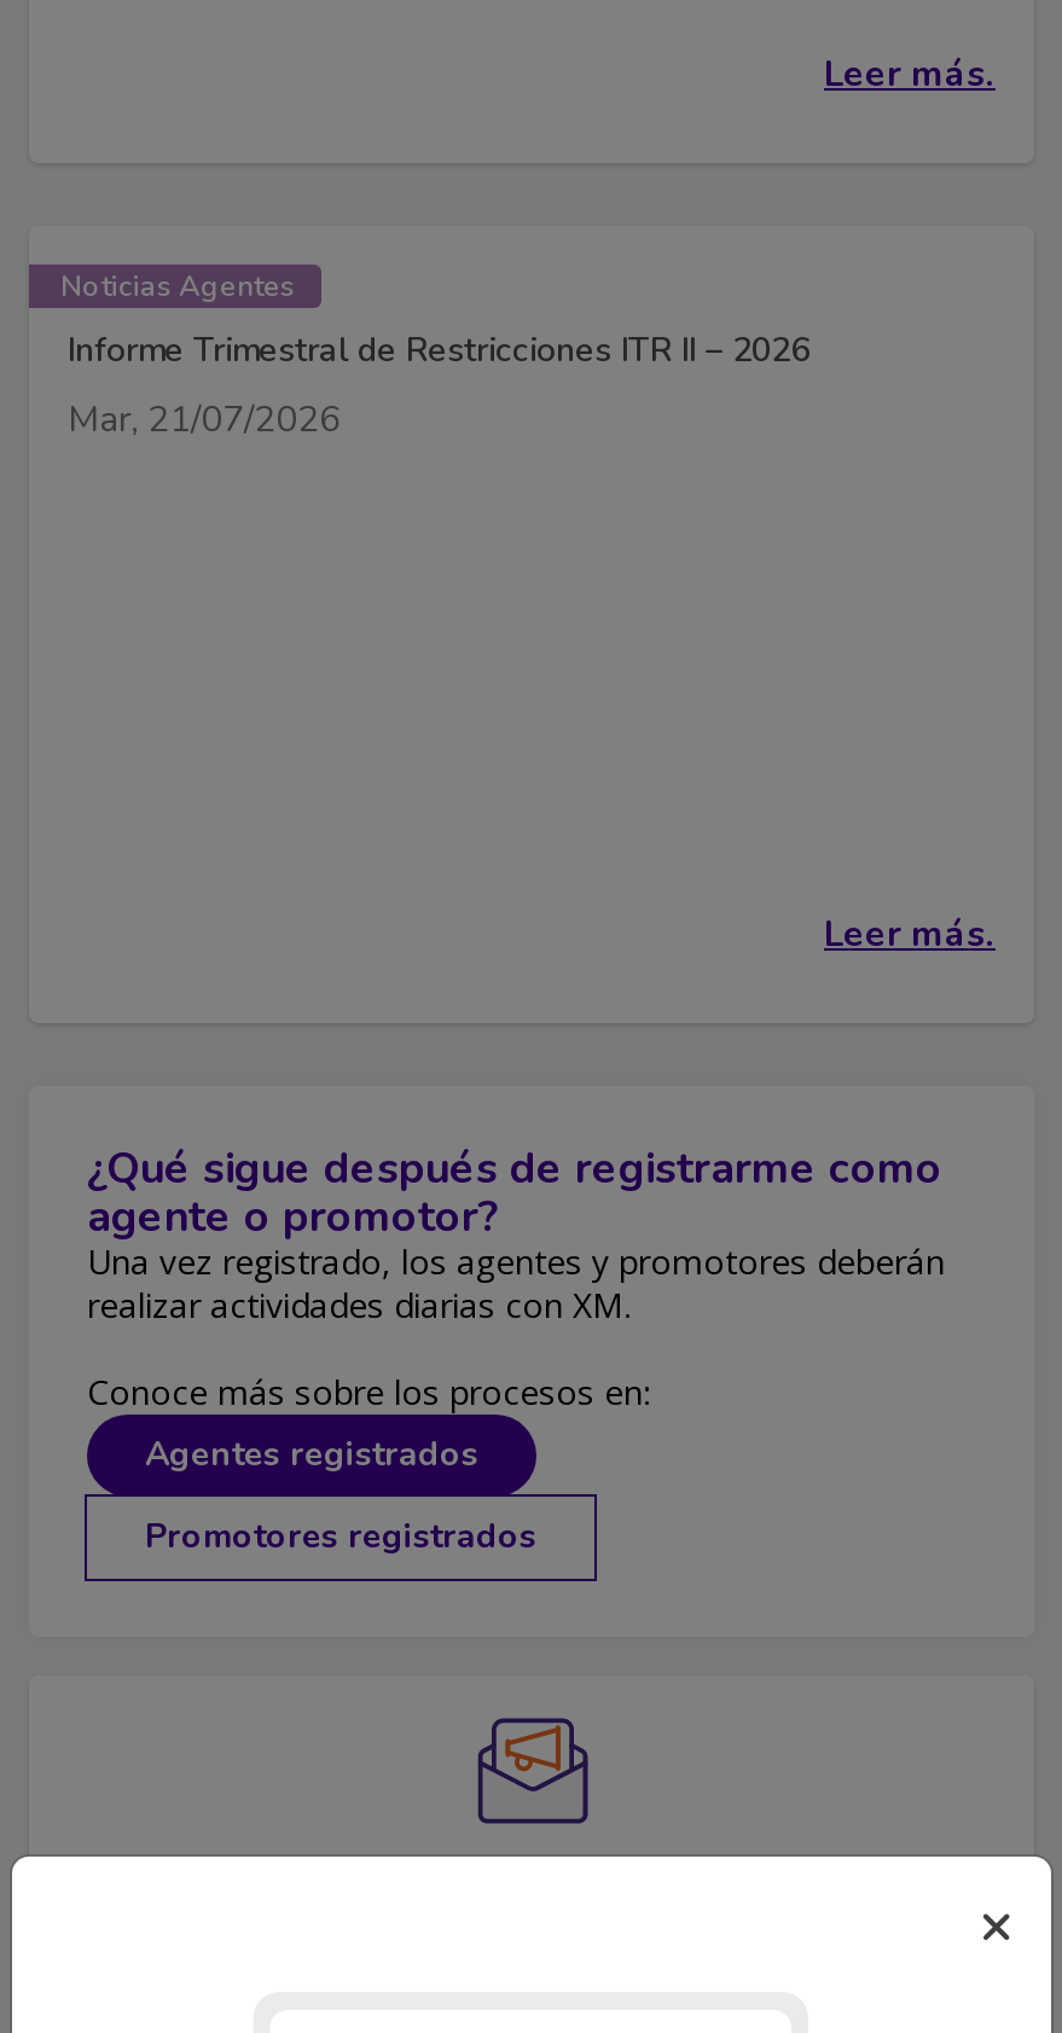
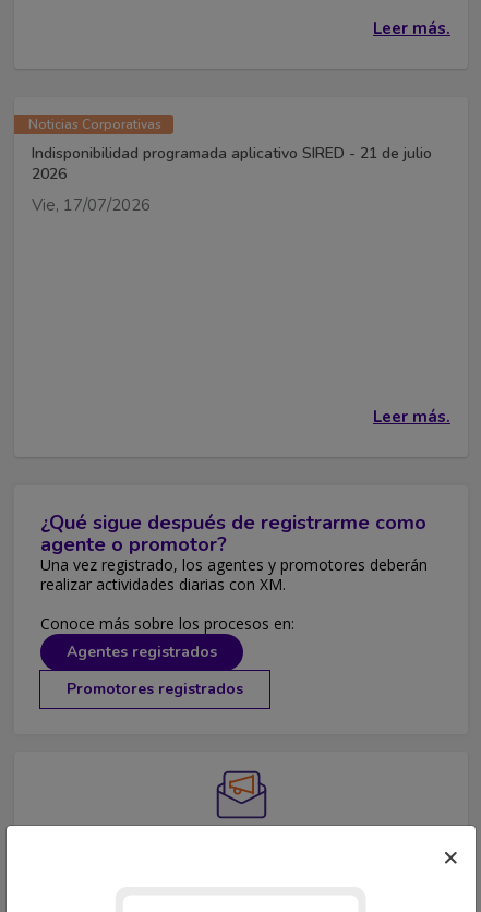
- Noticias Agentes
+ Noticias Corporativas

- Informe Trimestral de Restricciones ITR II – 2026
- Mar, 21/07/2026
+ Indisponibilidad programada aplicativo SIRED - 21 de julio
+ 2026
+ Vie, 17/07/2026
